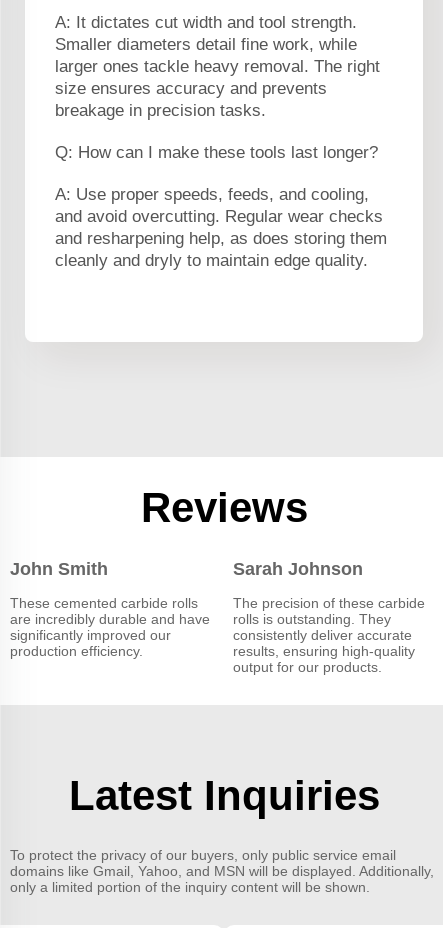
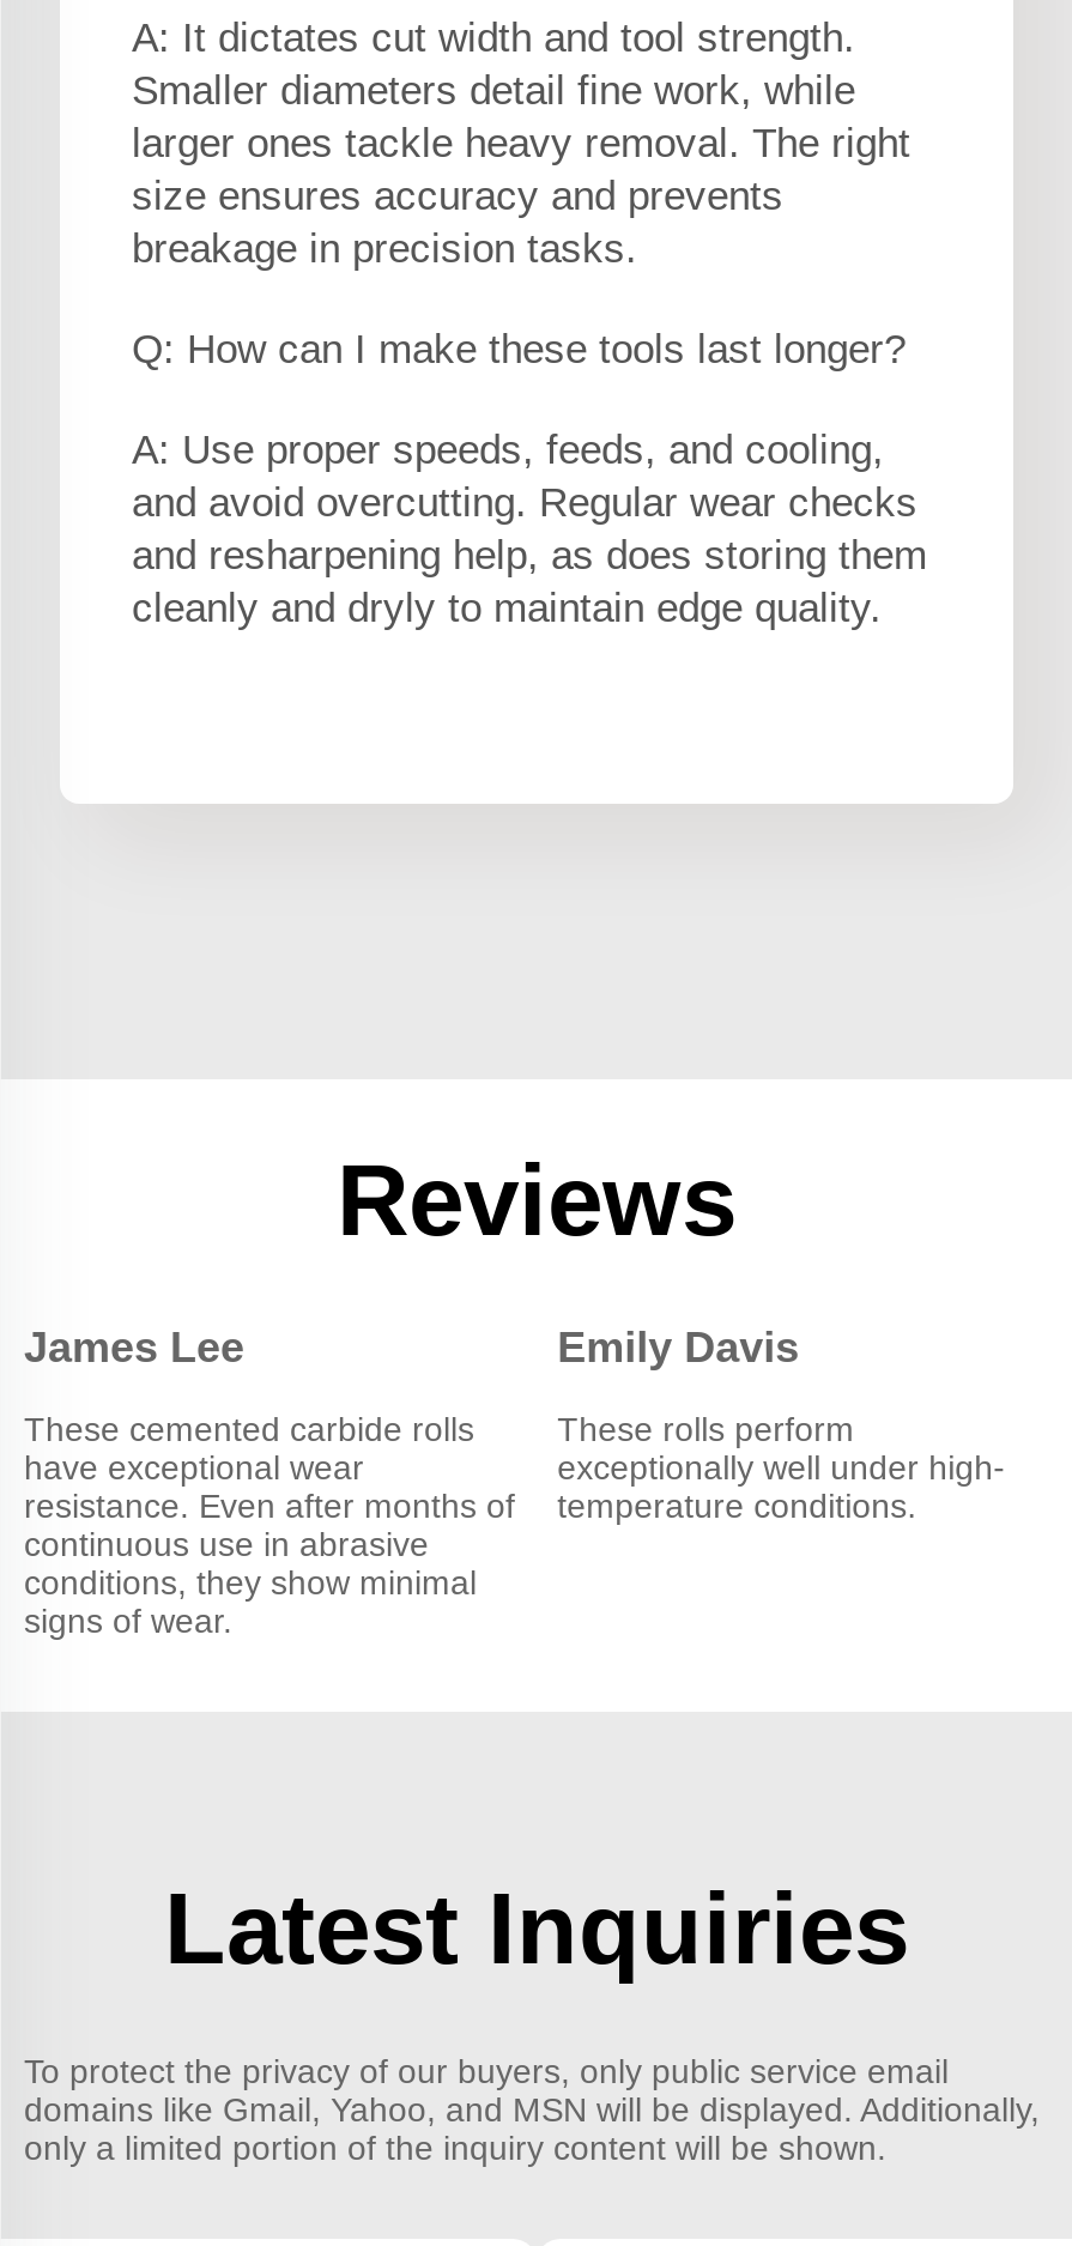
- John Smith
+ James Lee

- Sarah Johnson
+ Emily Davis

- The precision of these carbide
- rolls is outstanding. They
- consistently deliver accurate
- results, ensuring high-quality
- output for our products.
+ These rolls perform
+ exceptionally well under high-
+ temperature conditions.

- are incredibly durable and have
- significantly improved our
- production efficiency.
+ have exceptional wear
+ resistance. Even after months of
+ continuous use in abrasive
+ conditions, they show minimal
+ signs of wear.
